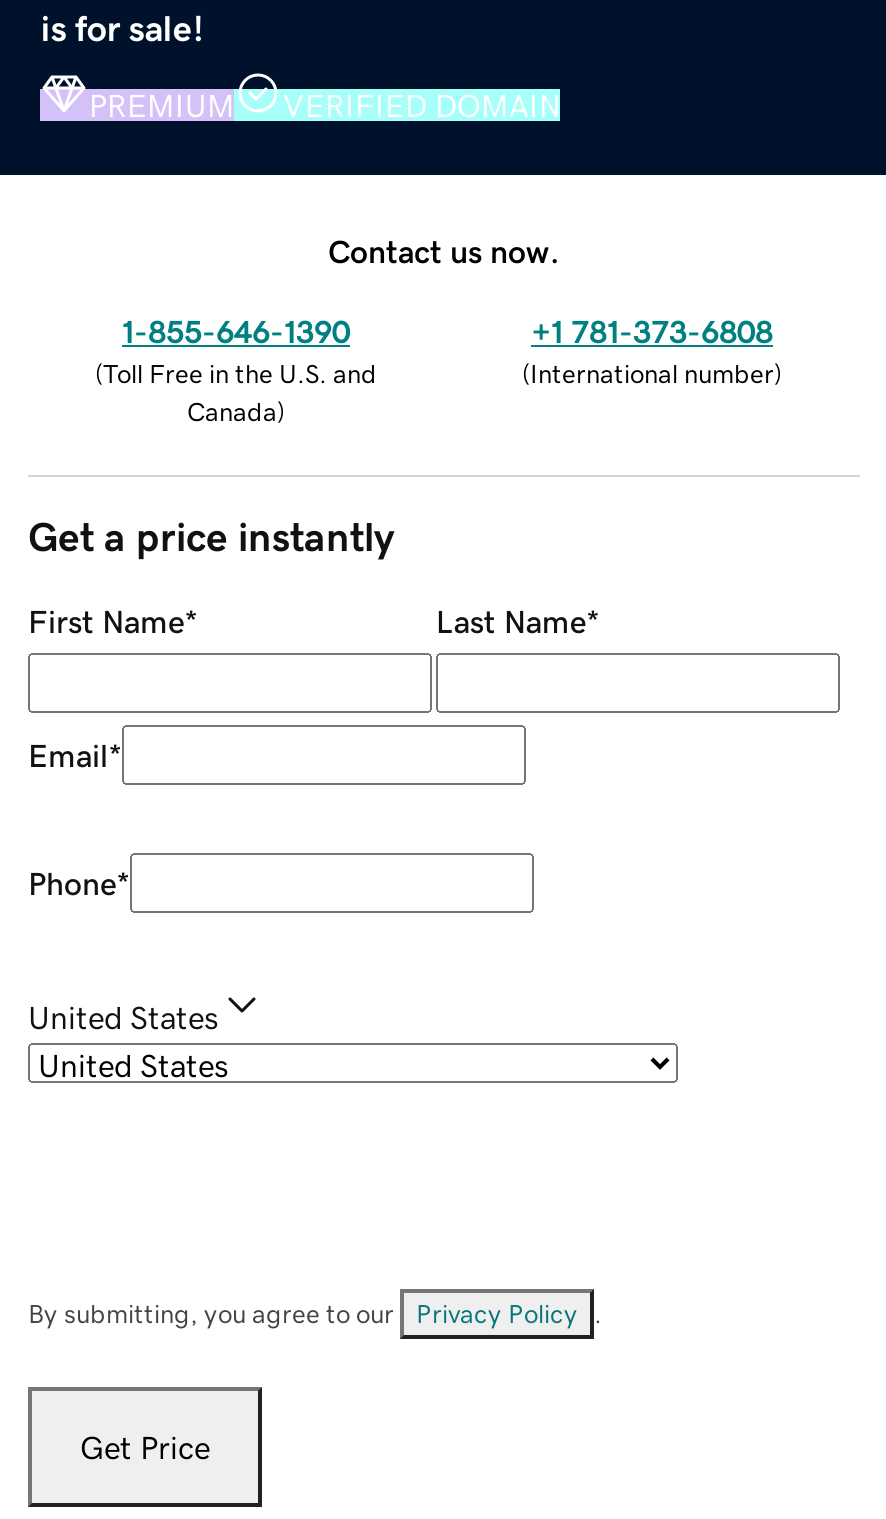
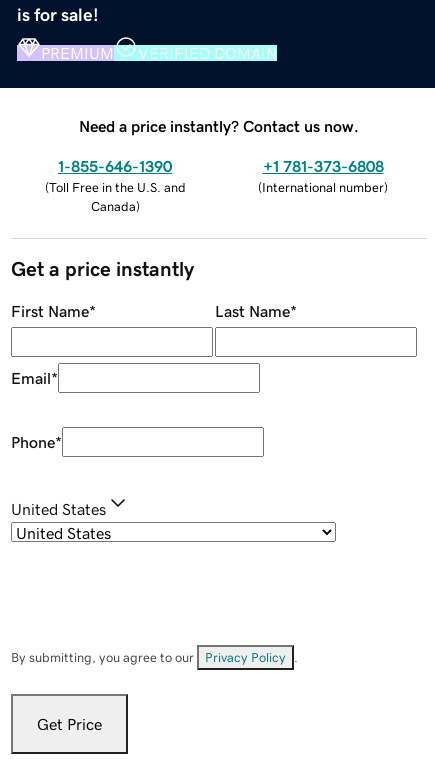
- Contact us now.
+ Need a price instantly? Contact us now.
